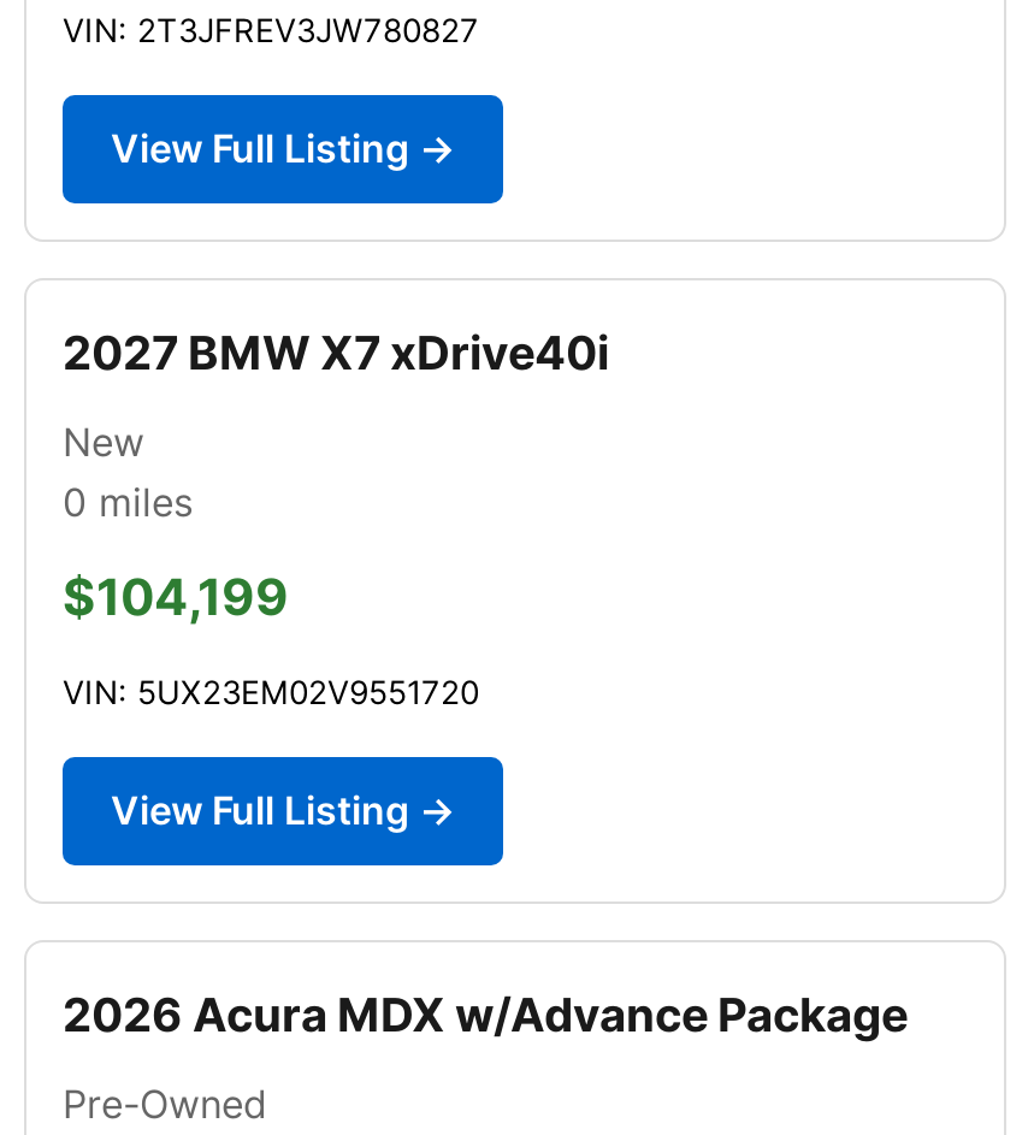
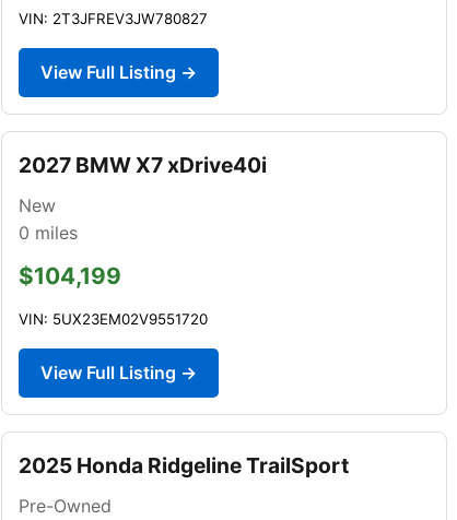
- 2026 Acura MDX w/Advance Package
+ 2025 Honda Ridgeline TrailSport
